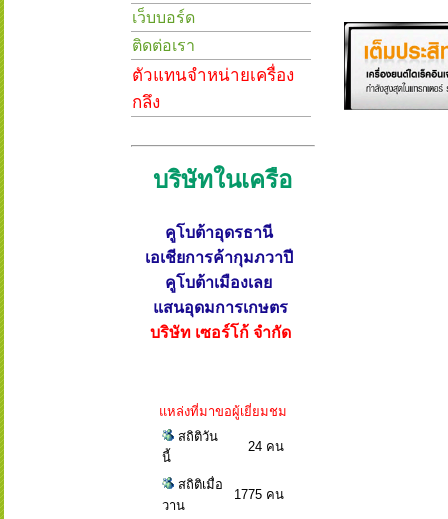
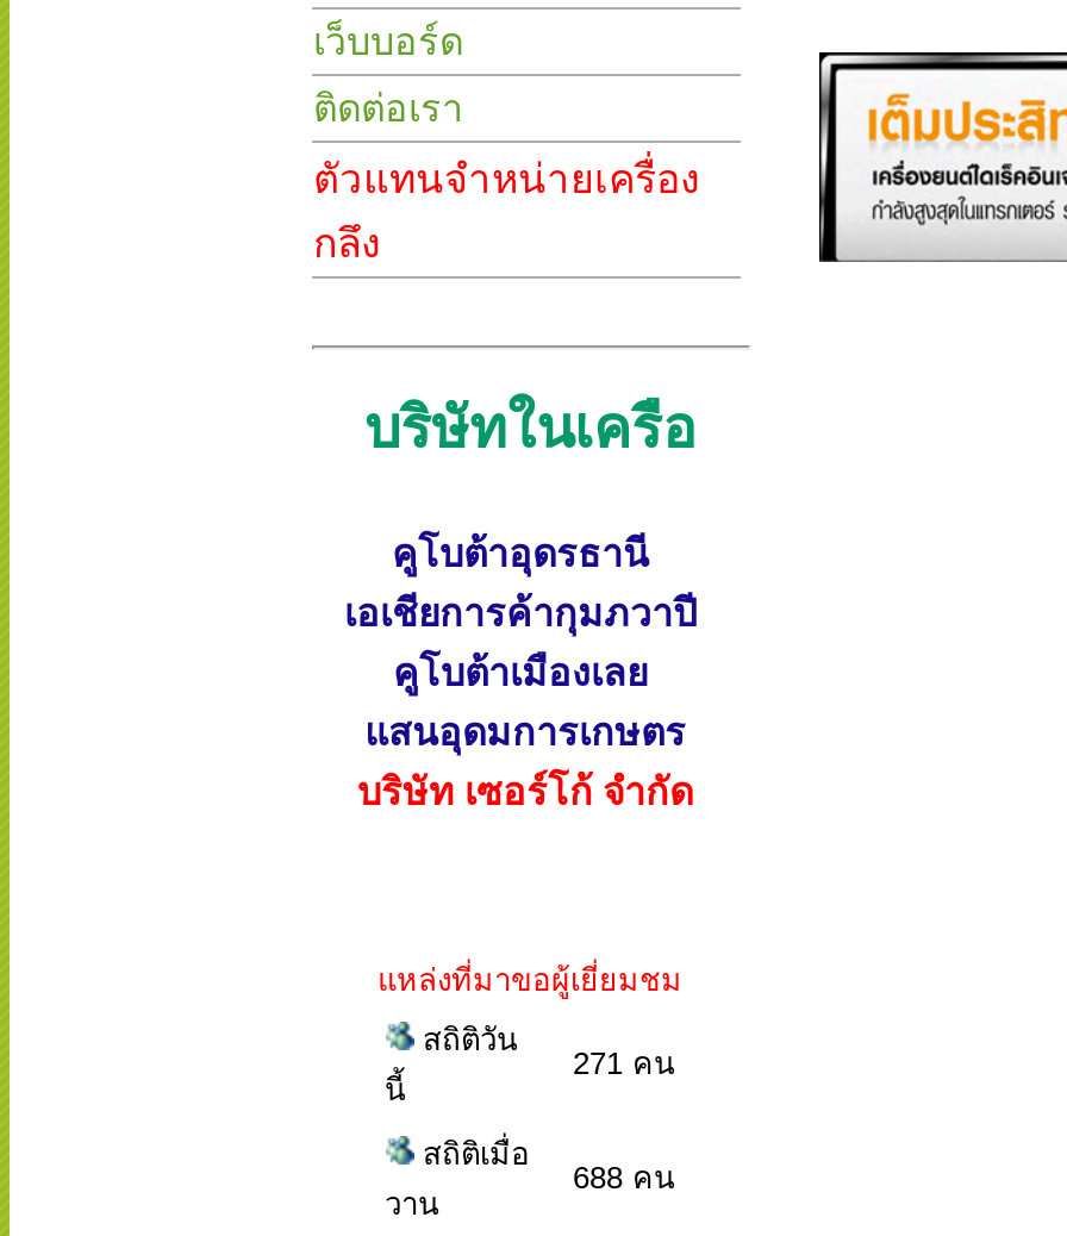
- 24 คน
+ 271 คน

- 1775 คน
+ 688 คน
